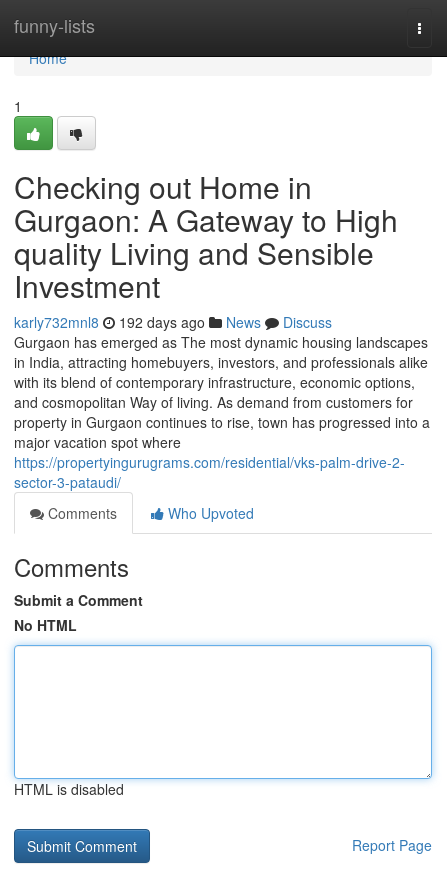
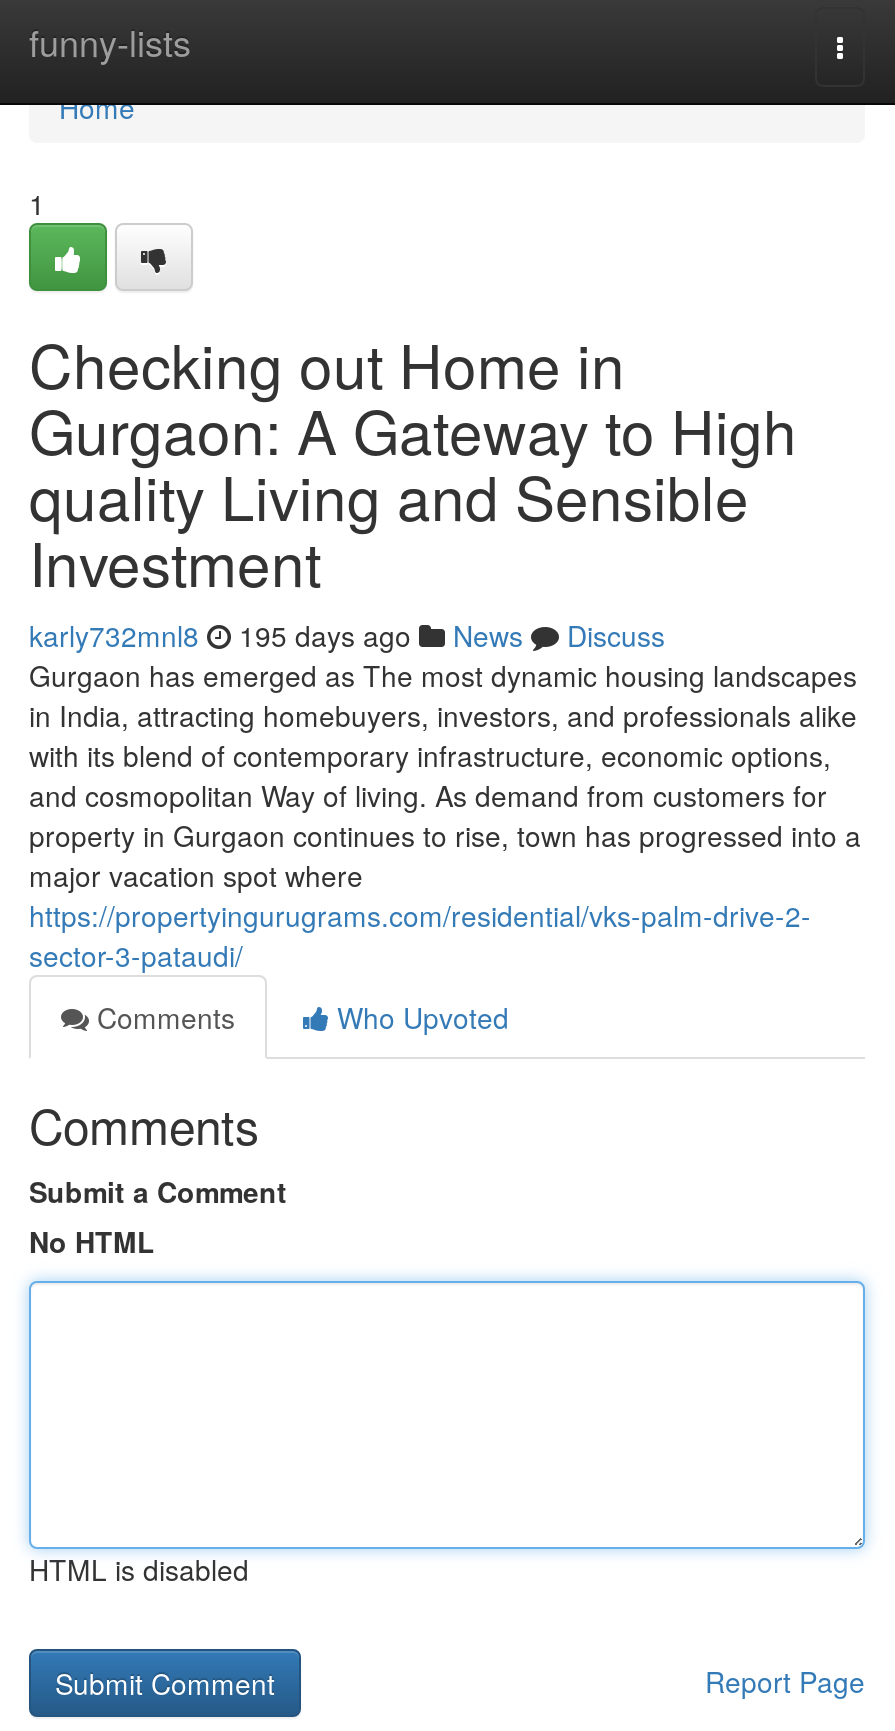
- karly732mnl8 192 days ago News Discuss
+ karly732mnl8 195 days ago News Discuss
